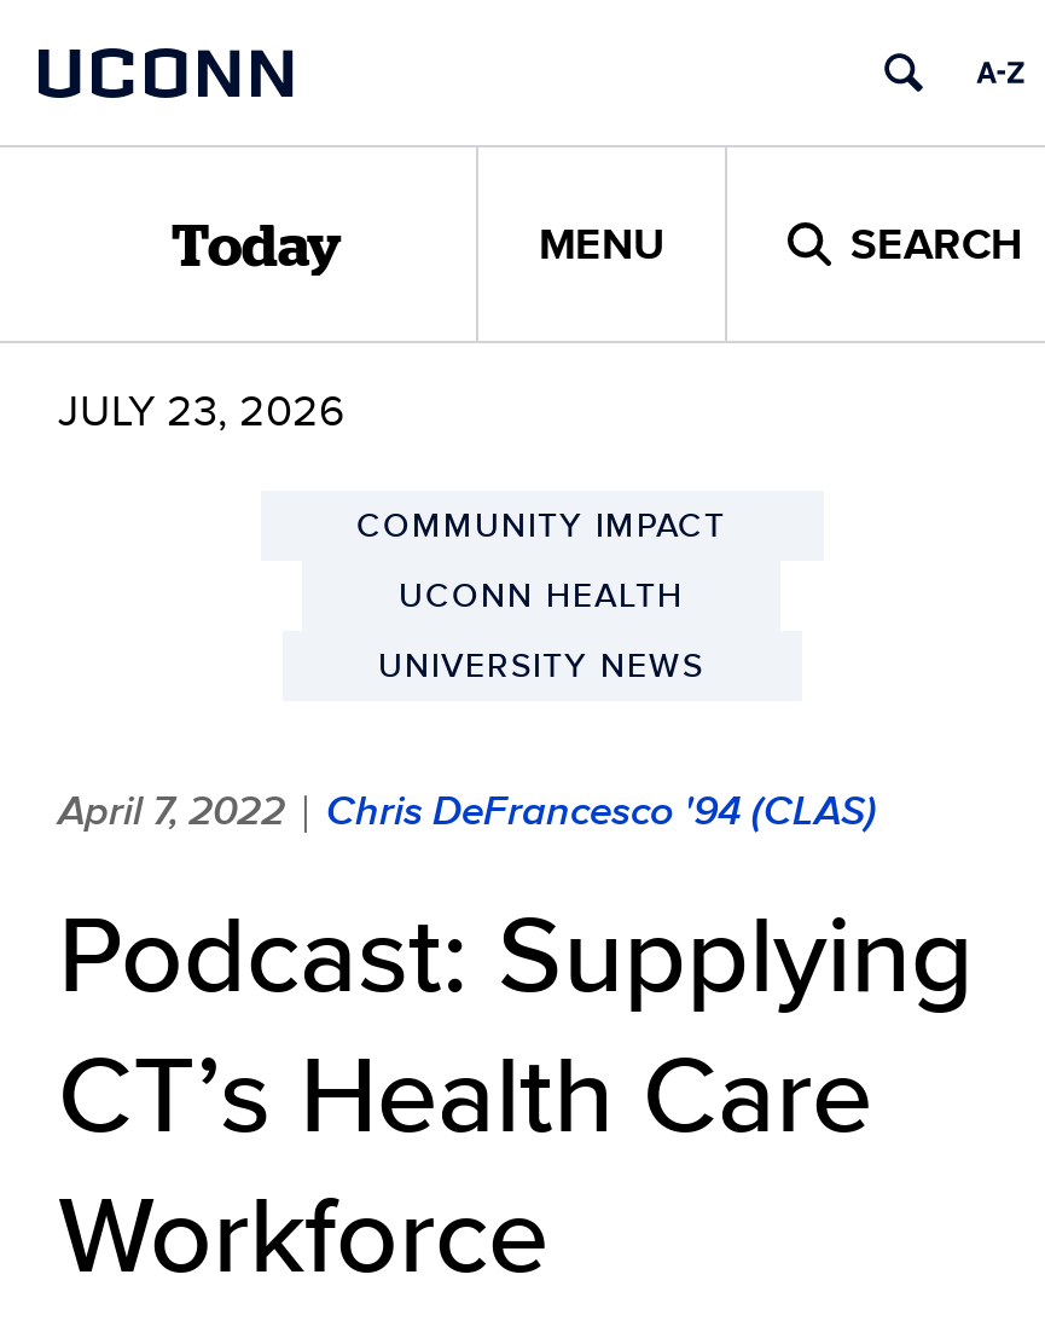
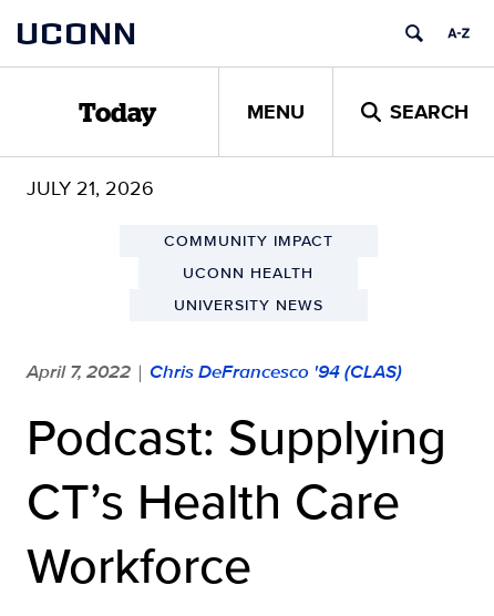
- JULY 23, 2026
+ JULY 21, 2026
